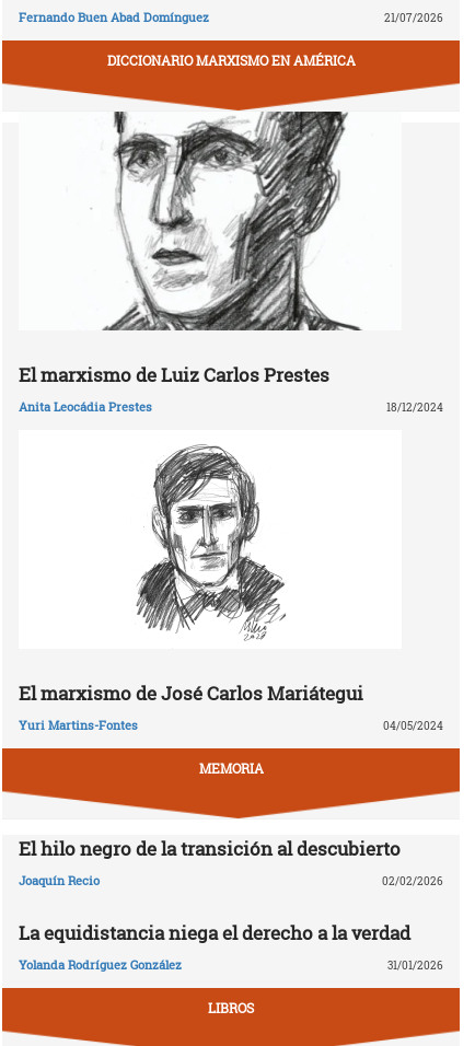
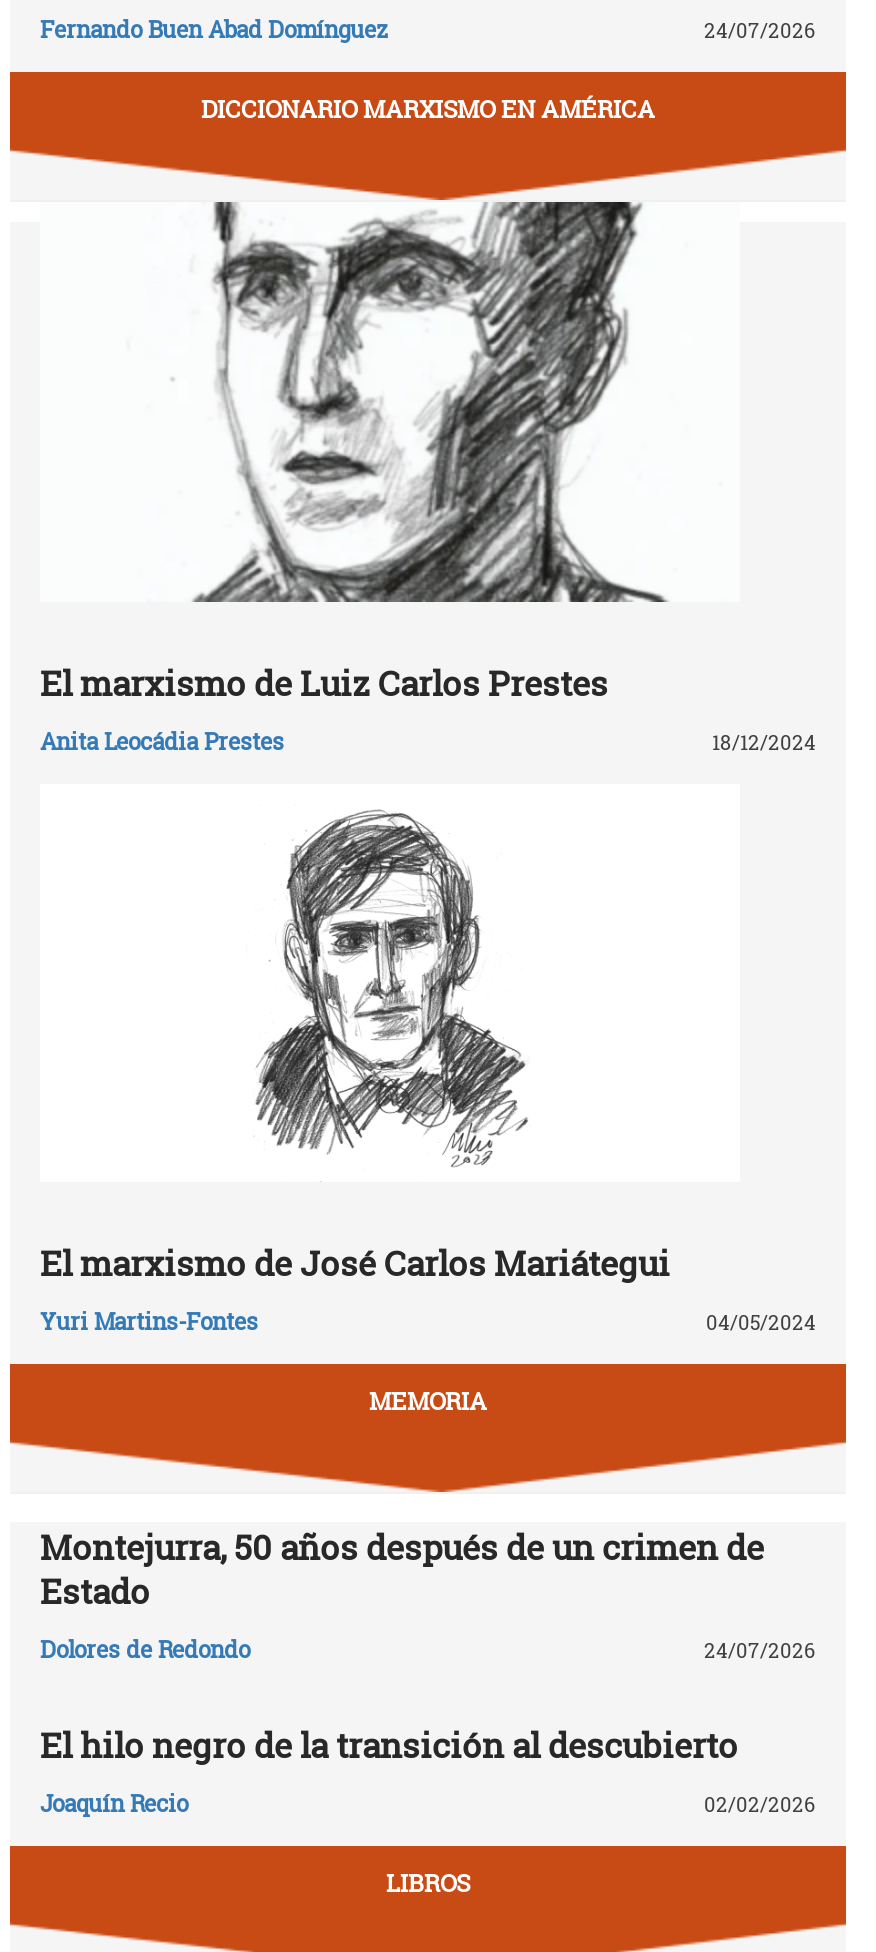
- 21/07/2026
+ 24/07/2026

+ Montejurra, 50 años después de un crimen de
+ Estado
+ Dolores de Redondo
+ 24/07/2026

moved down: El hilo negro de la transición al descubierto | Joaquín Recio | 02/02/2026

- La equidistancia niega el derecho a la verdad
- Yolanda Rodríguez González
- 31/01/2026
